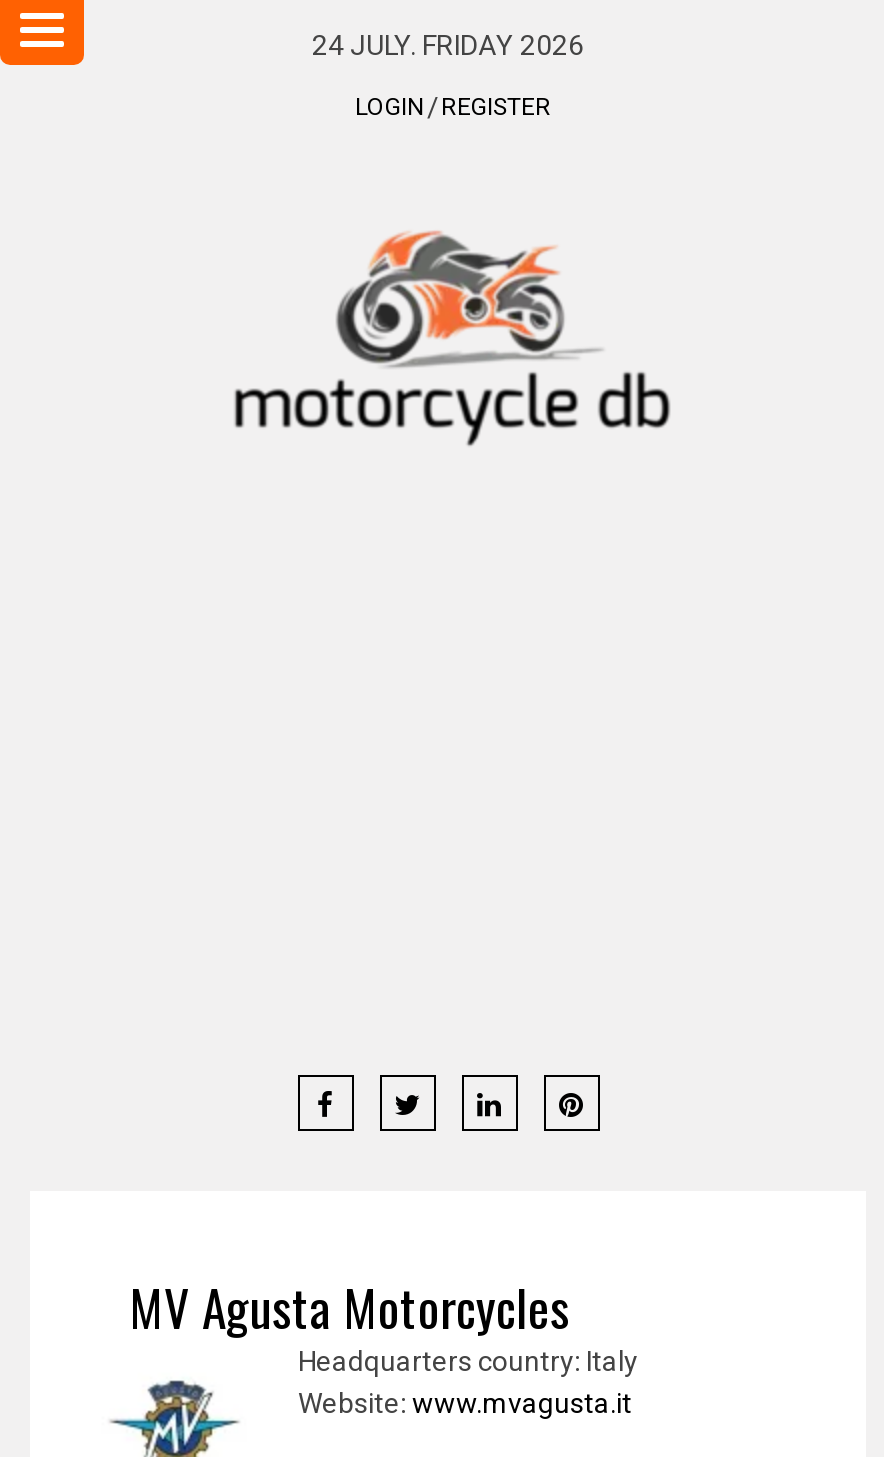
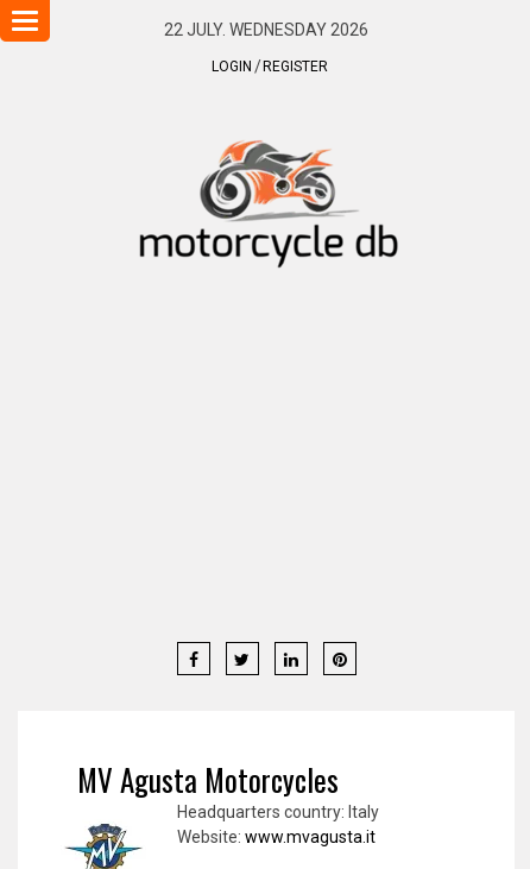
- 24 JULY. FRIDAY 2026
+ 22 JULY. WEDNESDAY 2026
